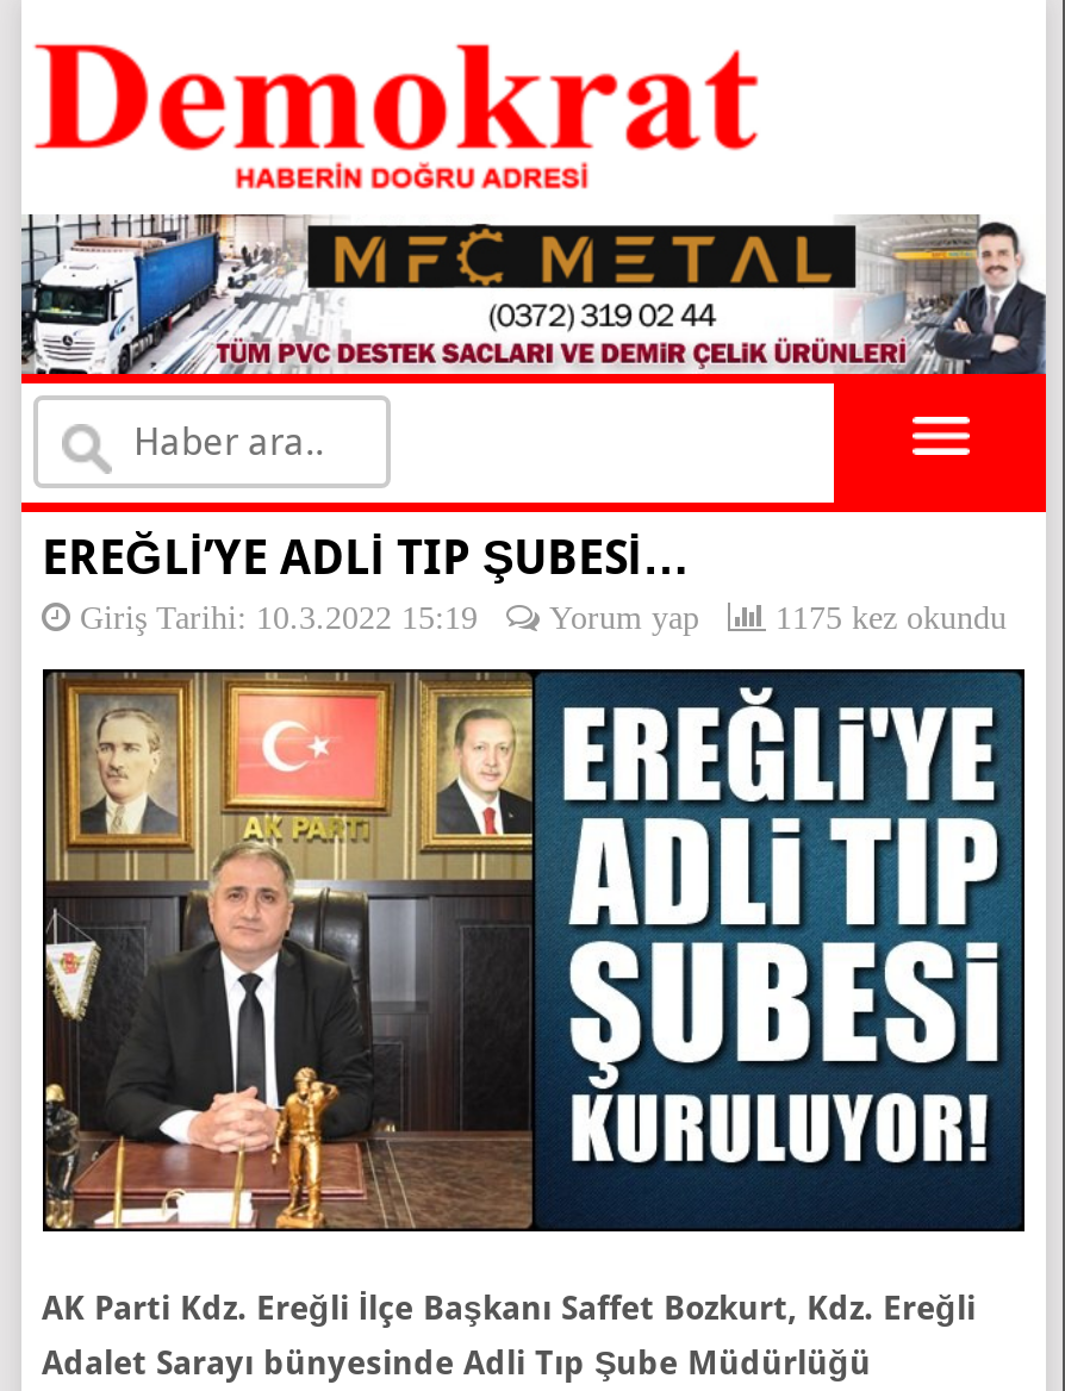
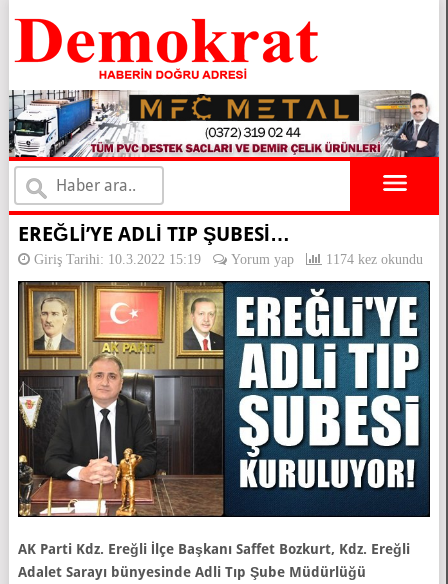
- Yorum yap 1175 kez okundu
+ Yorum yap 1174 kez okundu
